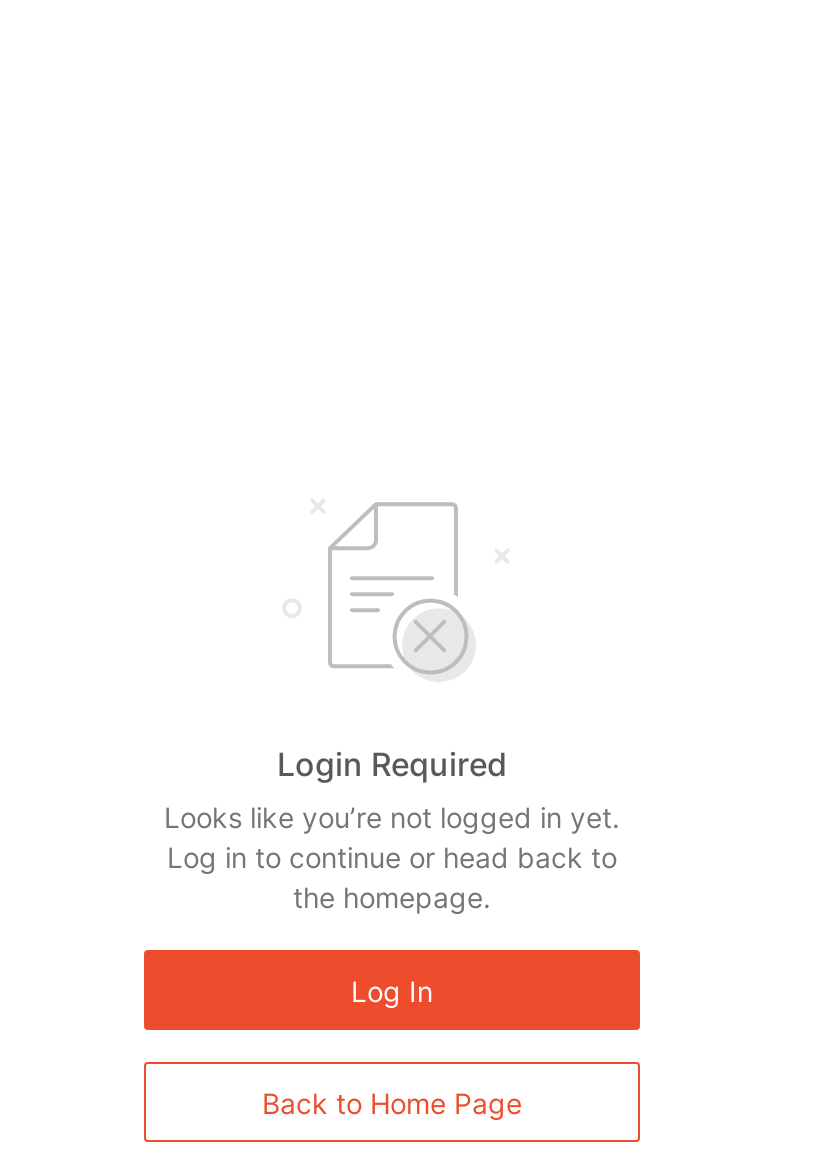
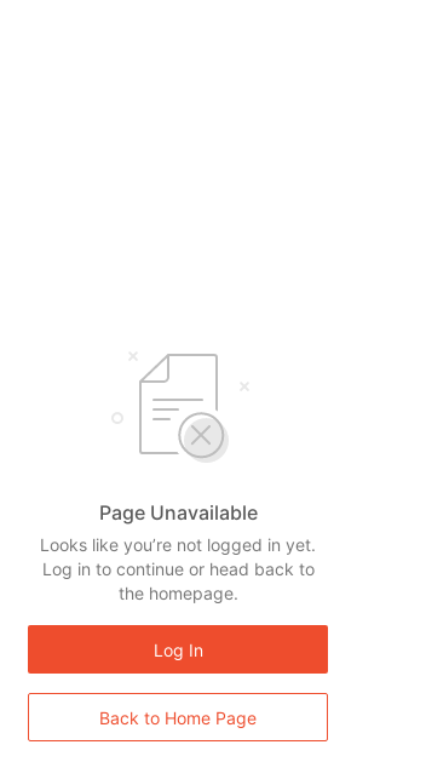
- Login Required
+ Page Unavailable
